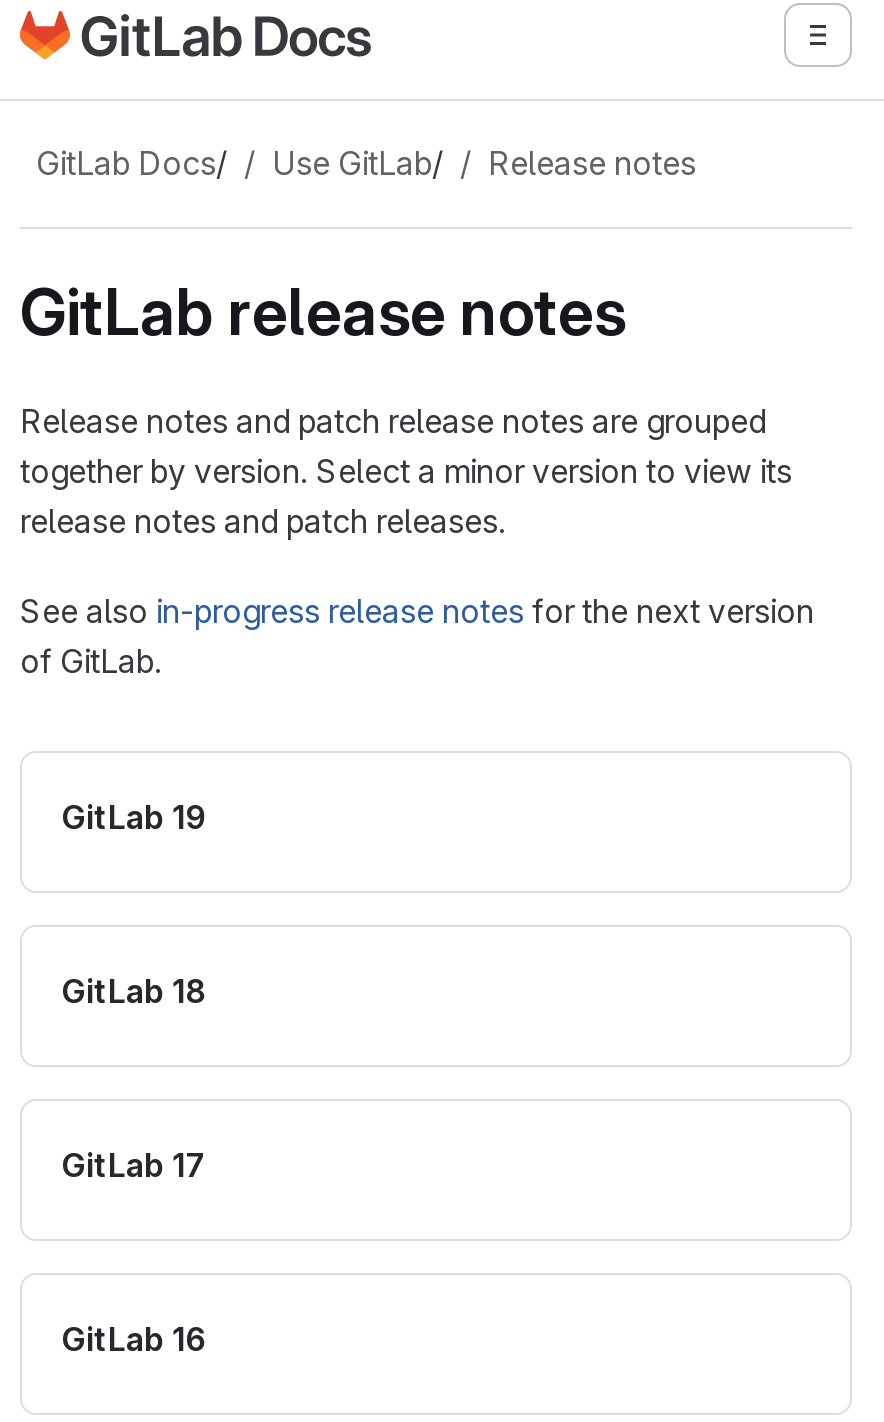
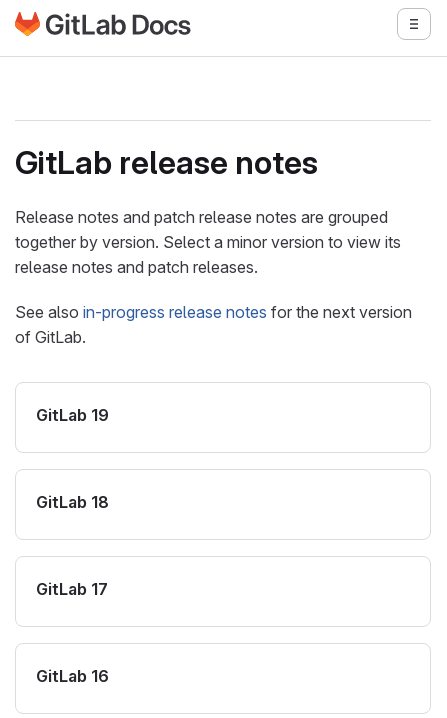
- GitLab Docs/
- Use GitLab/
- Release notes
